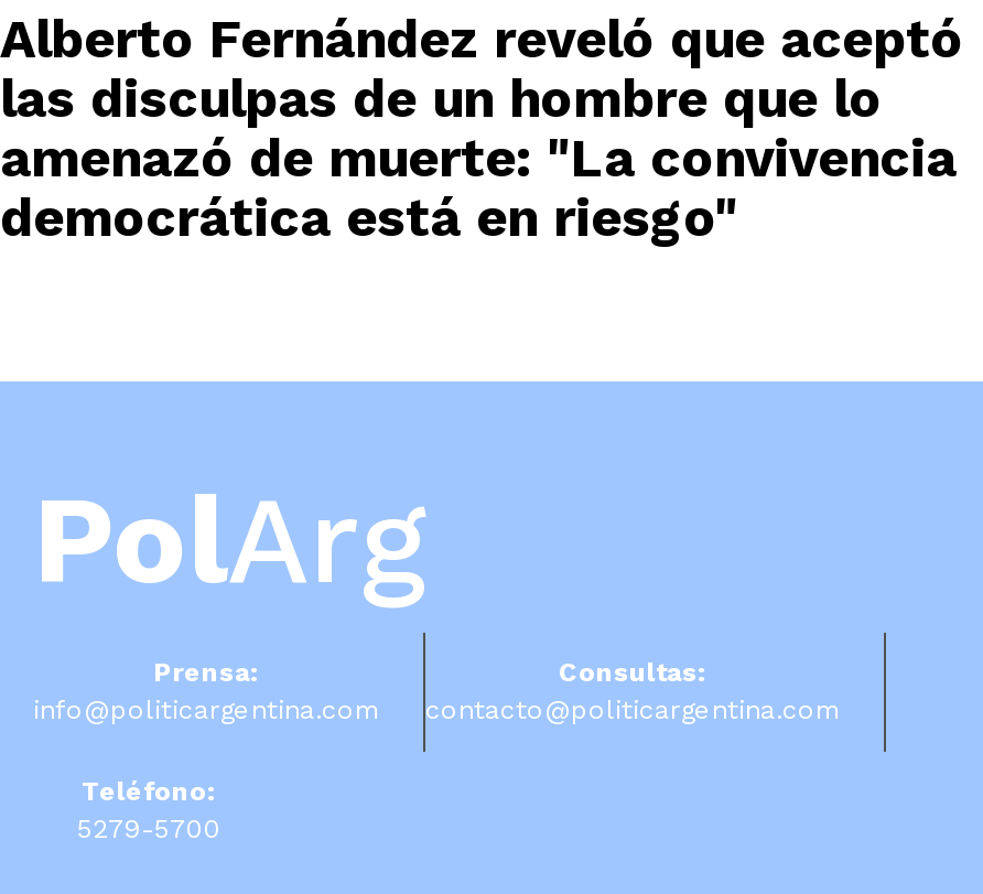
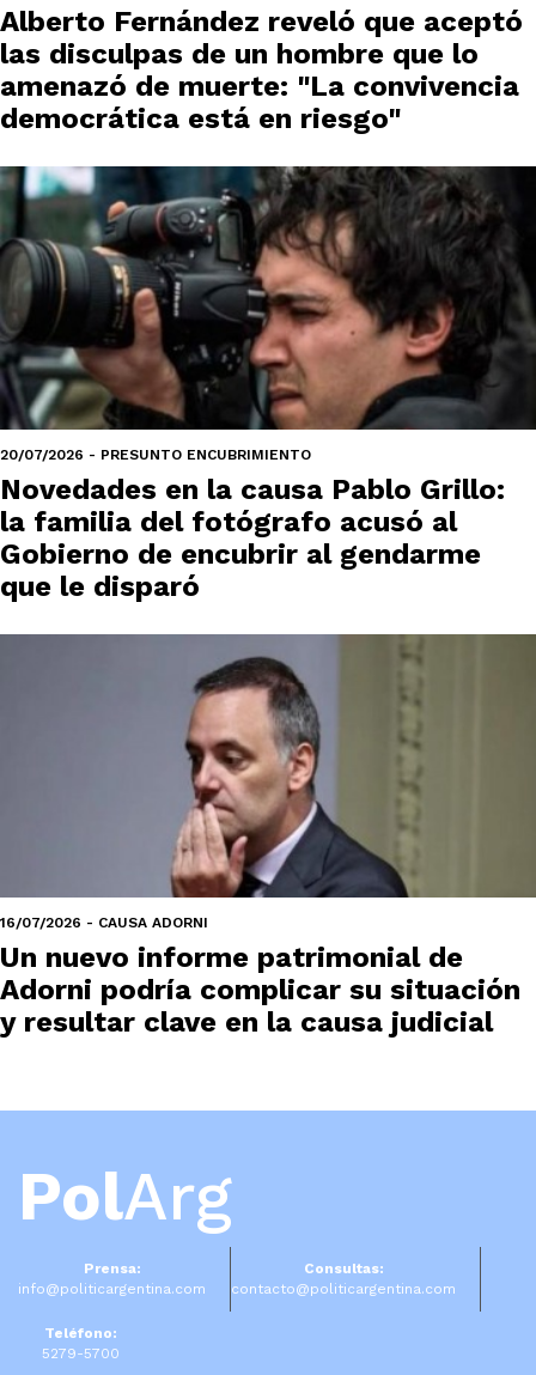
+ [image]
+ 20/07/2026 - PRESUNTO ENCUBRIMIENTO
+ Novedades en la causa Pablo Grillo:
+ la familia del fotógrafo acusó al
+ Gobierno de encubrir al gendarme
+ que le disparó

+ [image]
+ 16/07/2026 - CAUSA ADORNI
+ Un nuevo informe patrimonial de
+ Adorni podría complicar su situación
+ y resultar clave en la causa judicial
